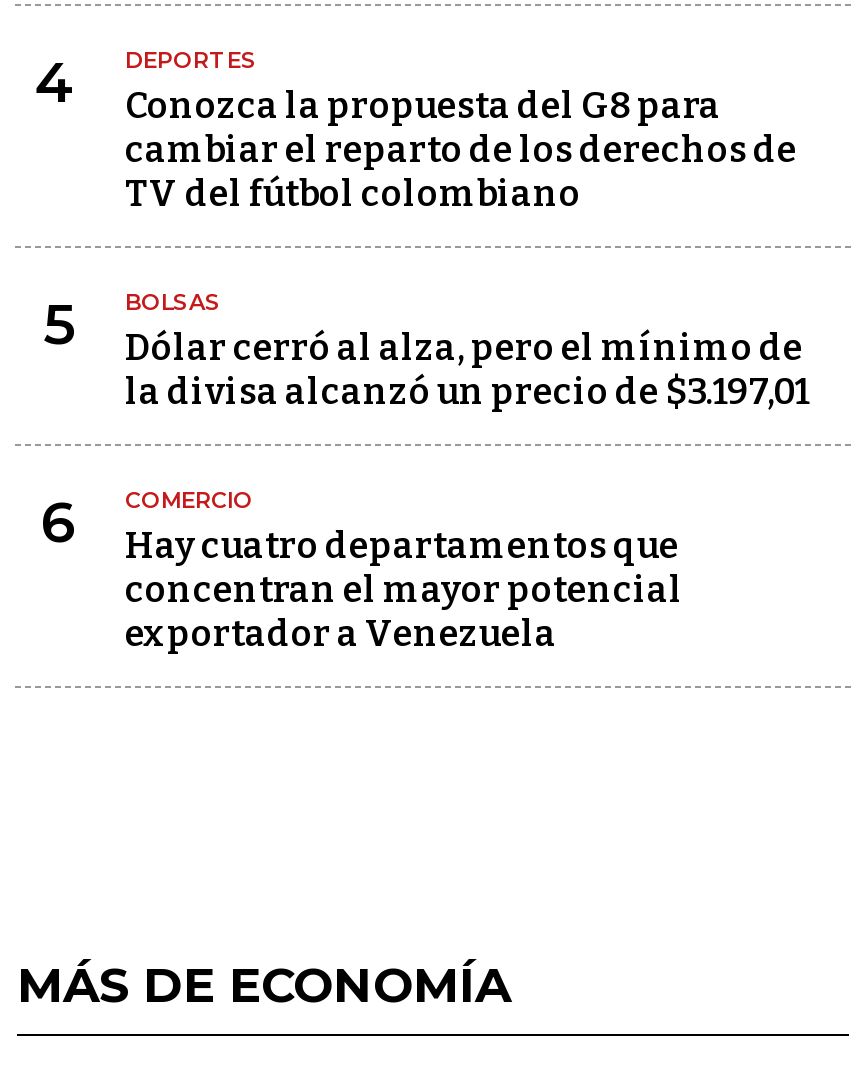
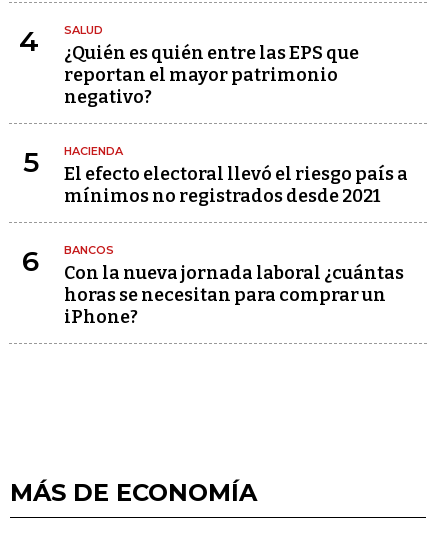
- DEPORTES
- Conozca la propuesta del G8 para
- cambiar el reparto de los derechos de
- TV del fútbol colombiano
+ SALUD
+ ¿Quién es quién entre las EPS que
+ reportan el mayor patrimonio
+ negativo?

- BOLSAS
- Dólar cerró al alza, pero el mínimo de
- la divisa alcanzó un precio de $3.197,01
+ HACIENDA
+ El efecto electoral llevó el riesgo país a
+ mínimos no registrados desde 2021

- COMERCIO
- Hay cuatro departamentos que
- concentran el mayor potencial
- exportador a Venezuela
+ BANCOS
+ Con la nueva jornada laboral ¿cuántas
+ horas se necesitan para comprar un
+ iPhone?
